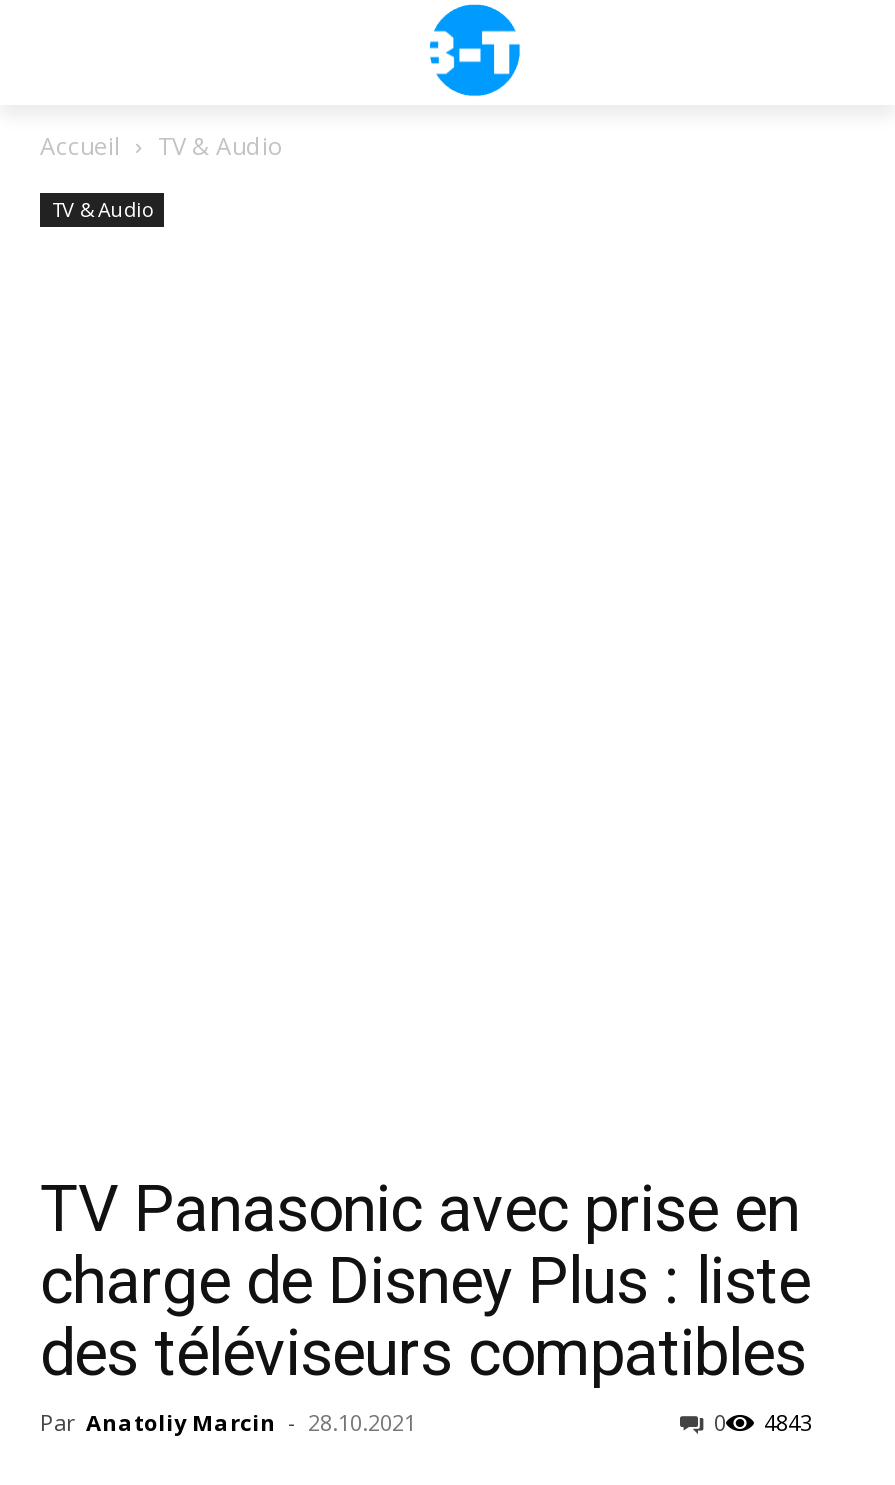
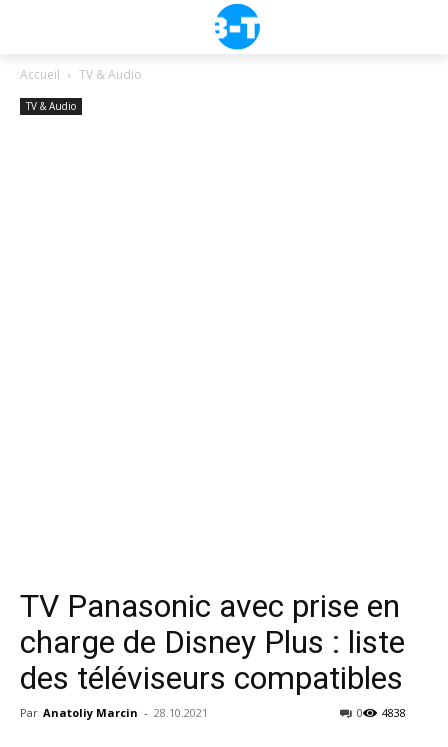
- 0 4843
+ 0 4838
